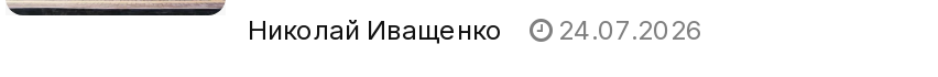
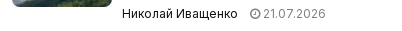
- Николай Иващенко 24.07.2026
+ Николай Иващенко 21.07.2026
